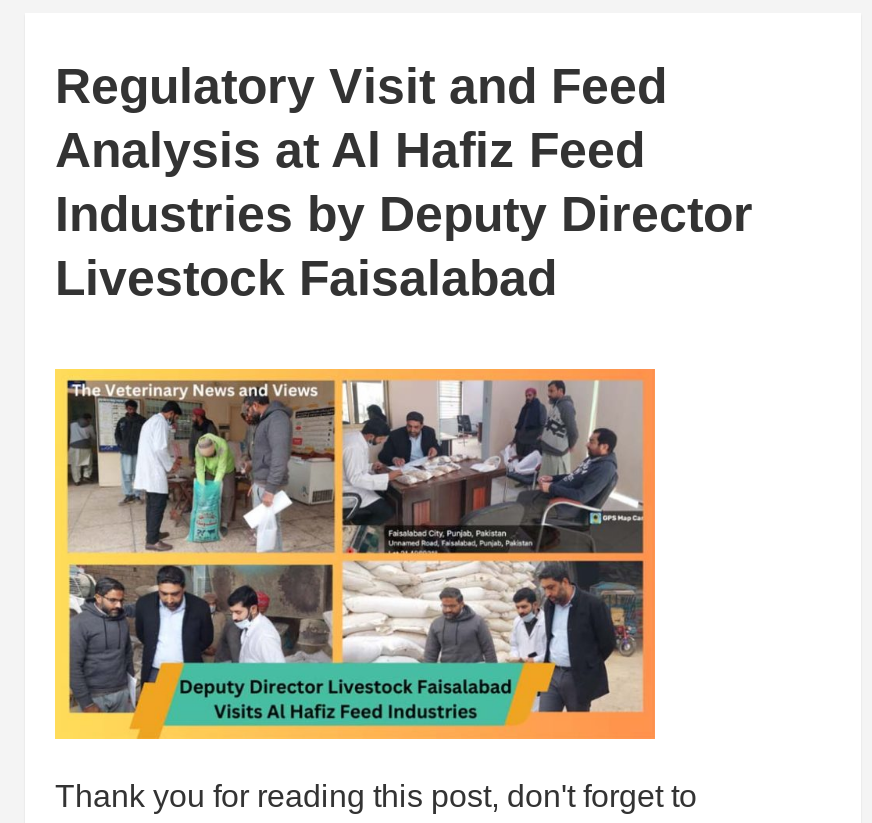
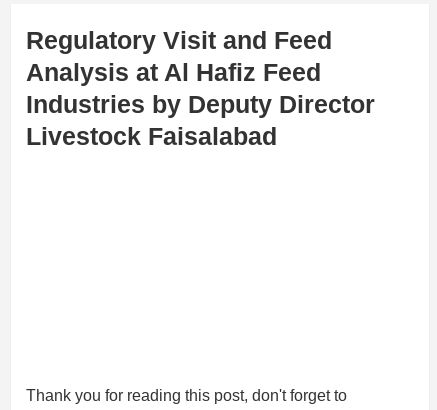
- [image]
